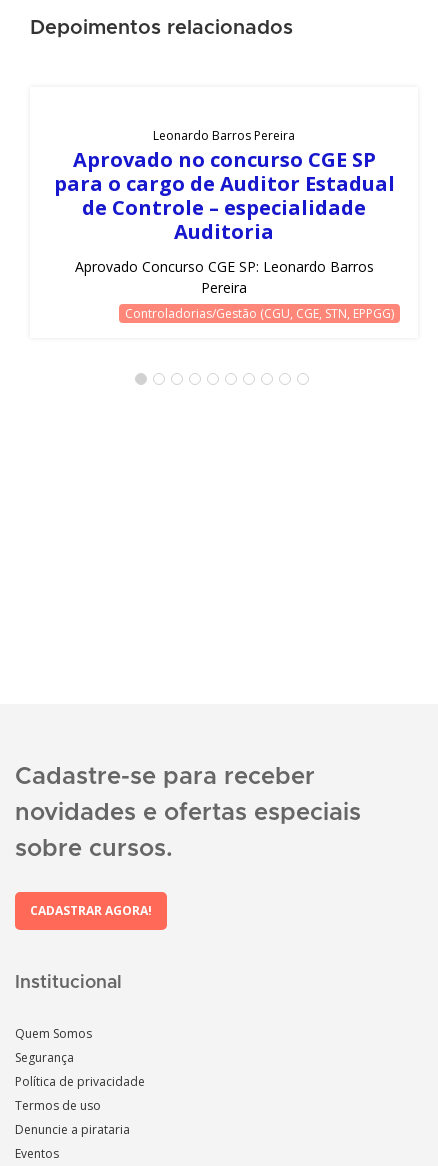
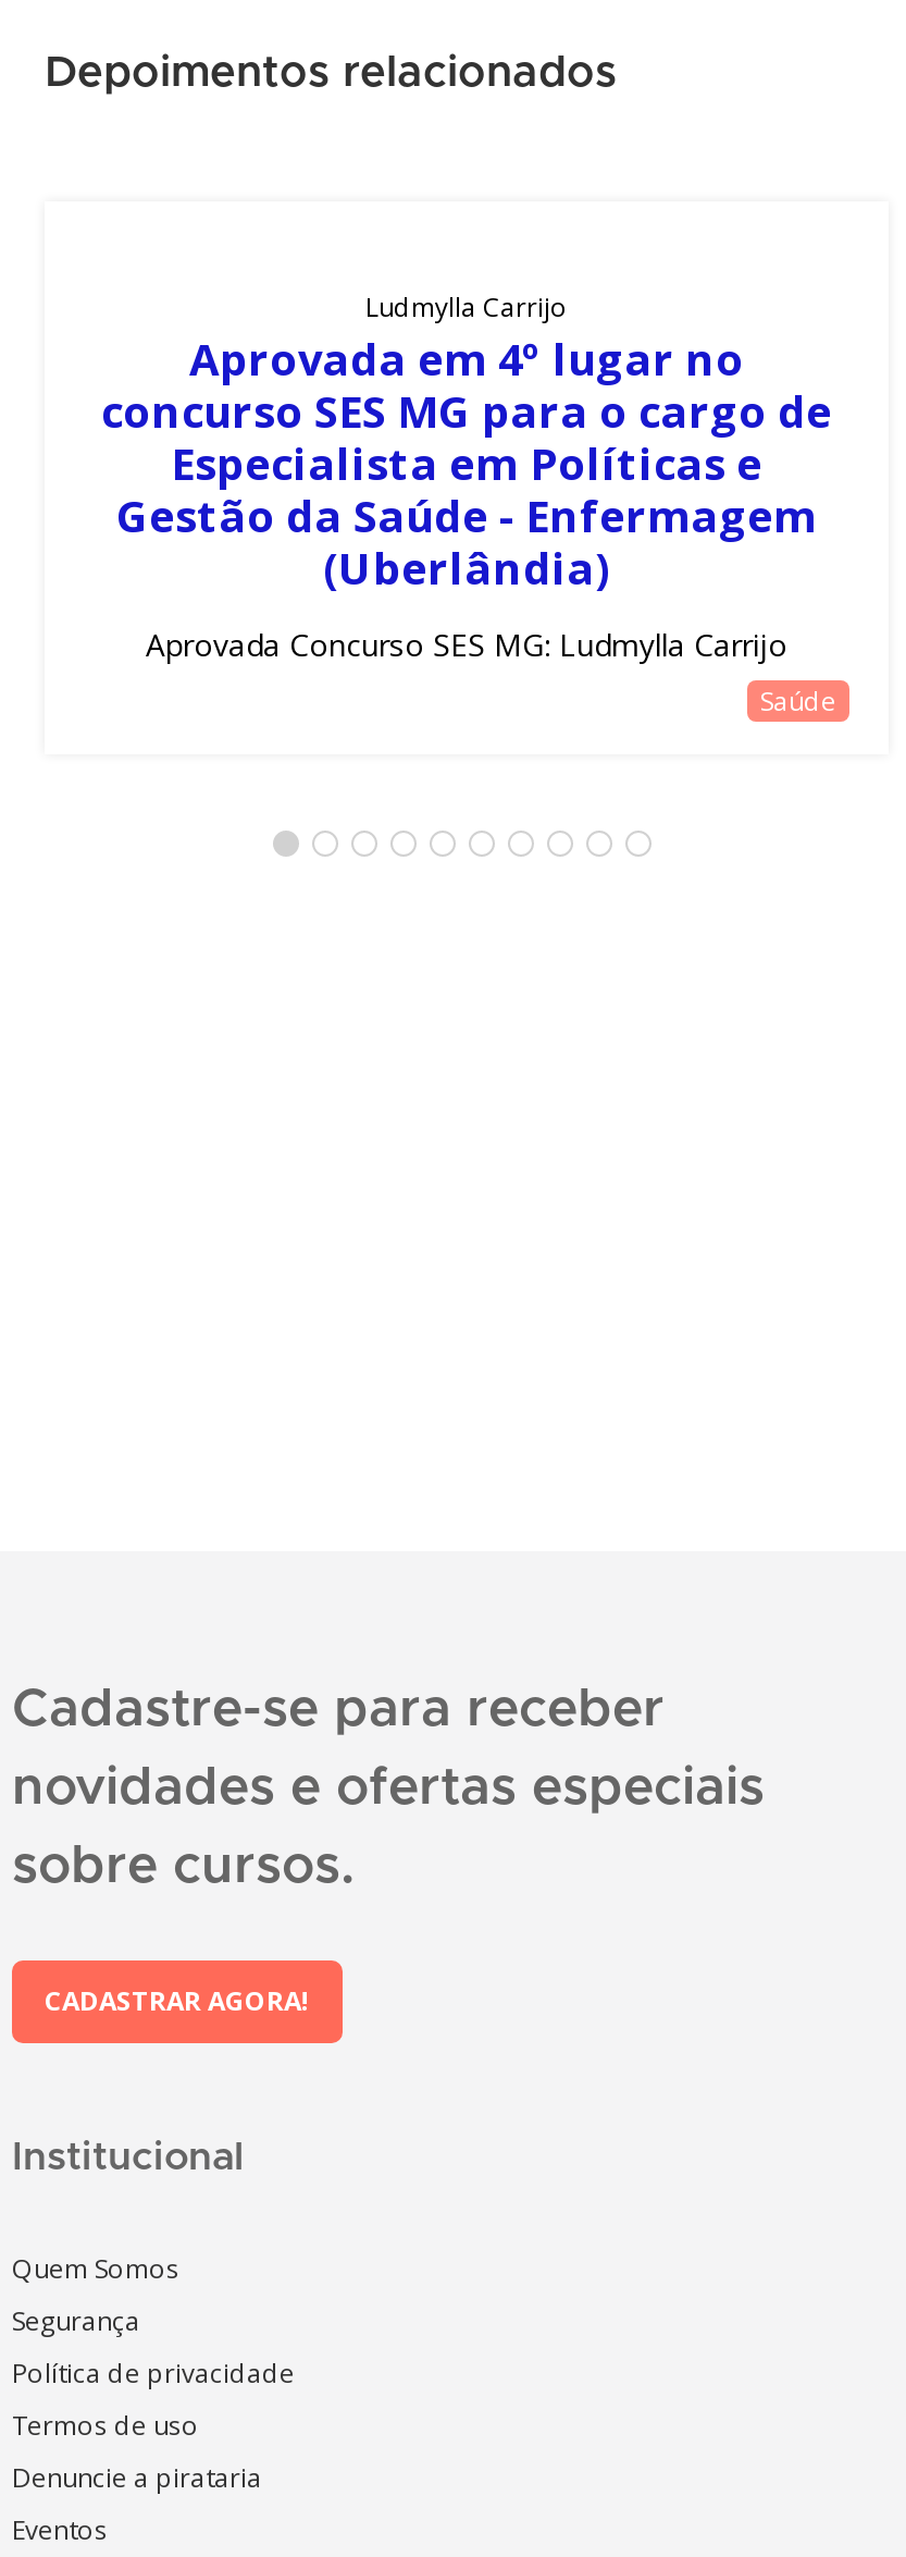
- Leonardo Barros Pereira
- Aprovado no concurso CGE SP
- para o cargo de Auditor Estadual
- de Controle – especialidade
- Auditoria
- Aprovado Concurso CGE SP: Leonardo Barros
- Pereira
- Controladorias/Gestão (CGU, CGE, STN, EPPGG)
+ Ludmylla Carrijo
+ Aprovada em 4º lugar no
+ concurso SES MG para o cargo de
+ Especialista em Políticas e
+ Gestão da Saúde - Enfermagem
+ (Uberlândia)
+ Aprovada Concurso SES MG: Ludmylla Carrijo
+ Saúde
